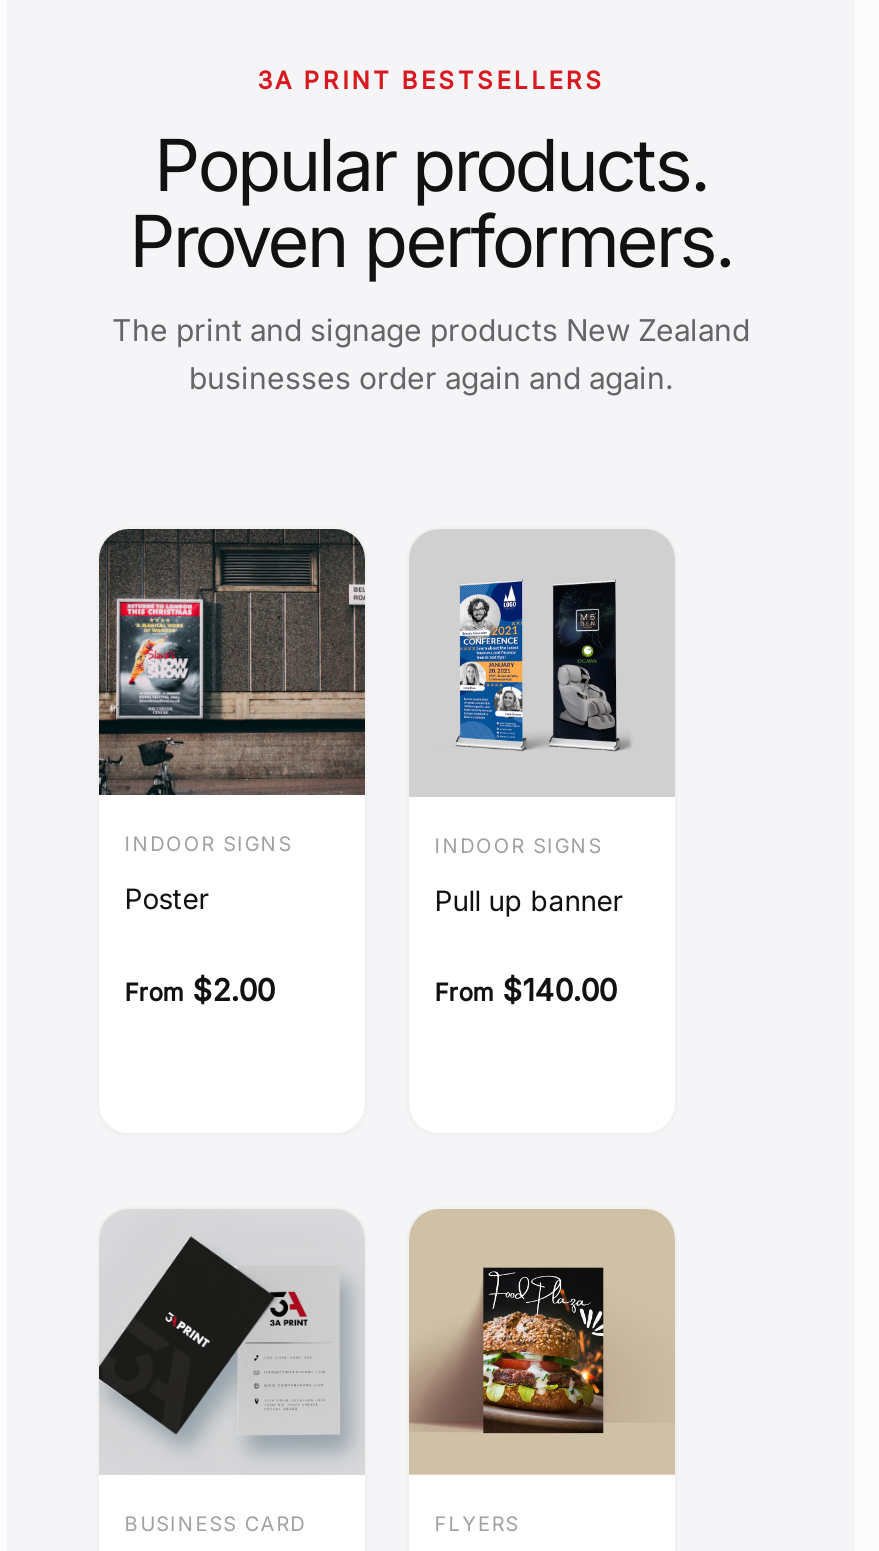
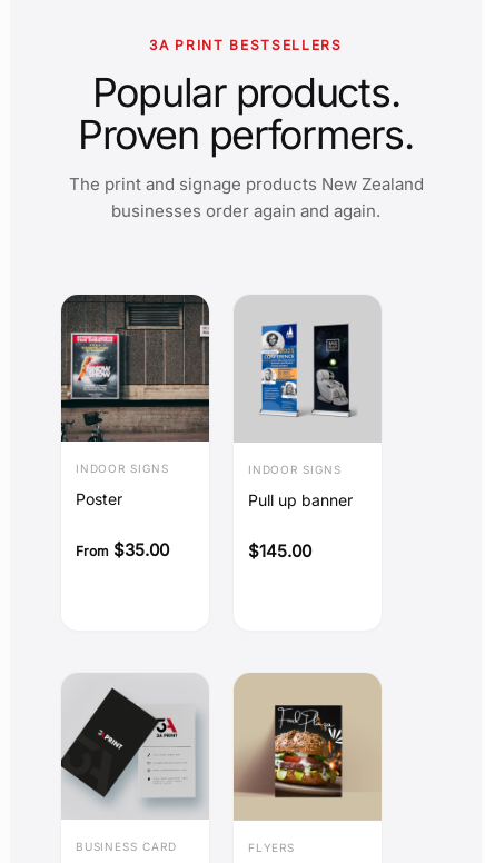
- From $2.00
+ From $35.00

- From $140.00
+ $145.00
